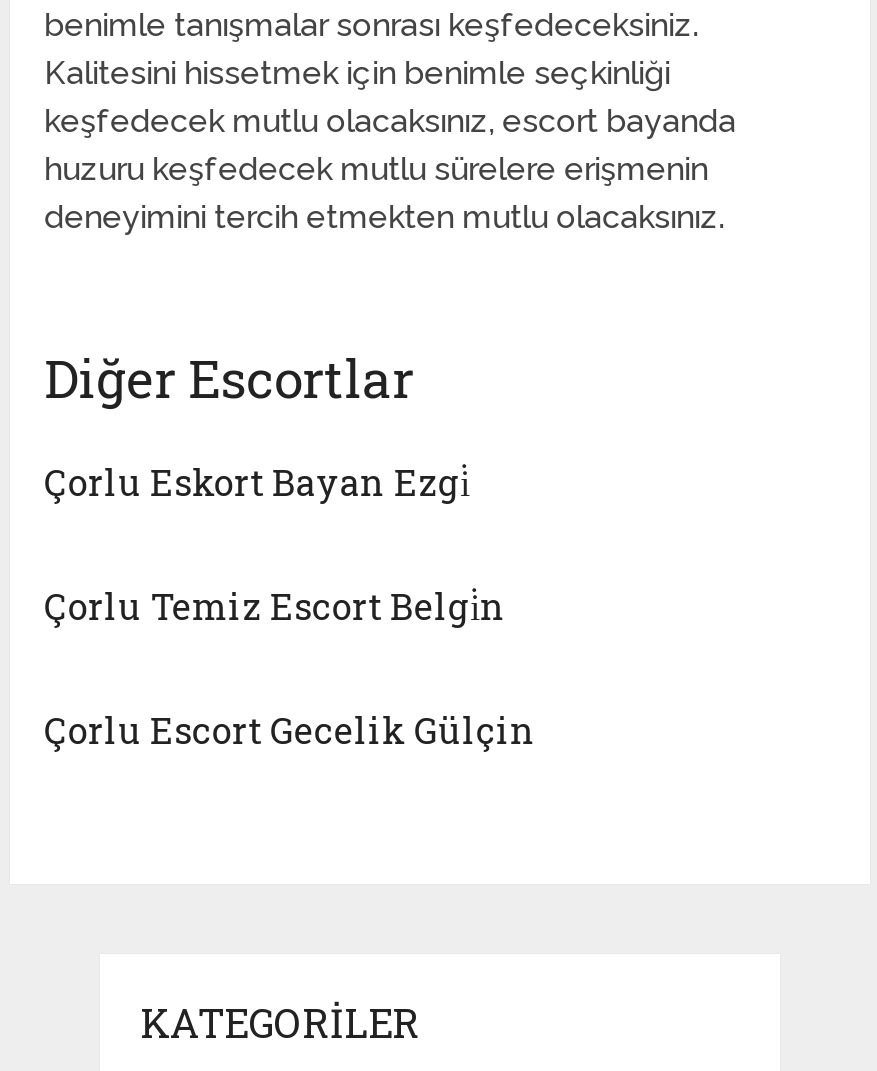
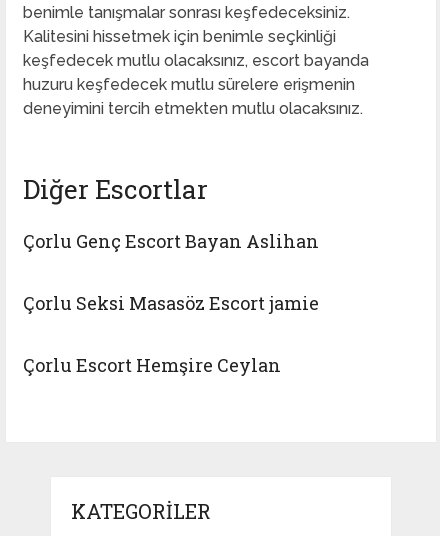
- Çorlu Eskort Bayan Ezgi̇
+ Çorlu Genç Escort Bayan Aslihan

- Çorlu Temiz Escort Belgi̇n
+ Çorlu Seksi Masasöz Escort jamie

- Çorlu Escort Gecelik Gülçin
+ Çorlu Escort Hemşire Ceylan
